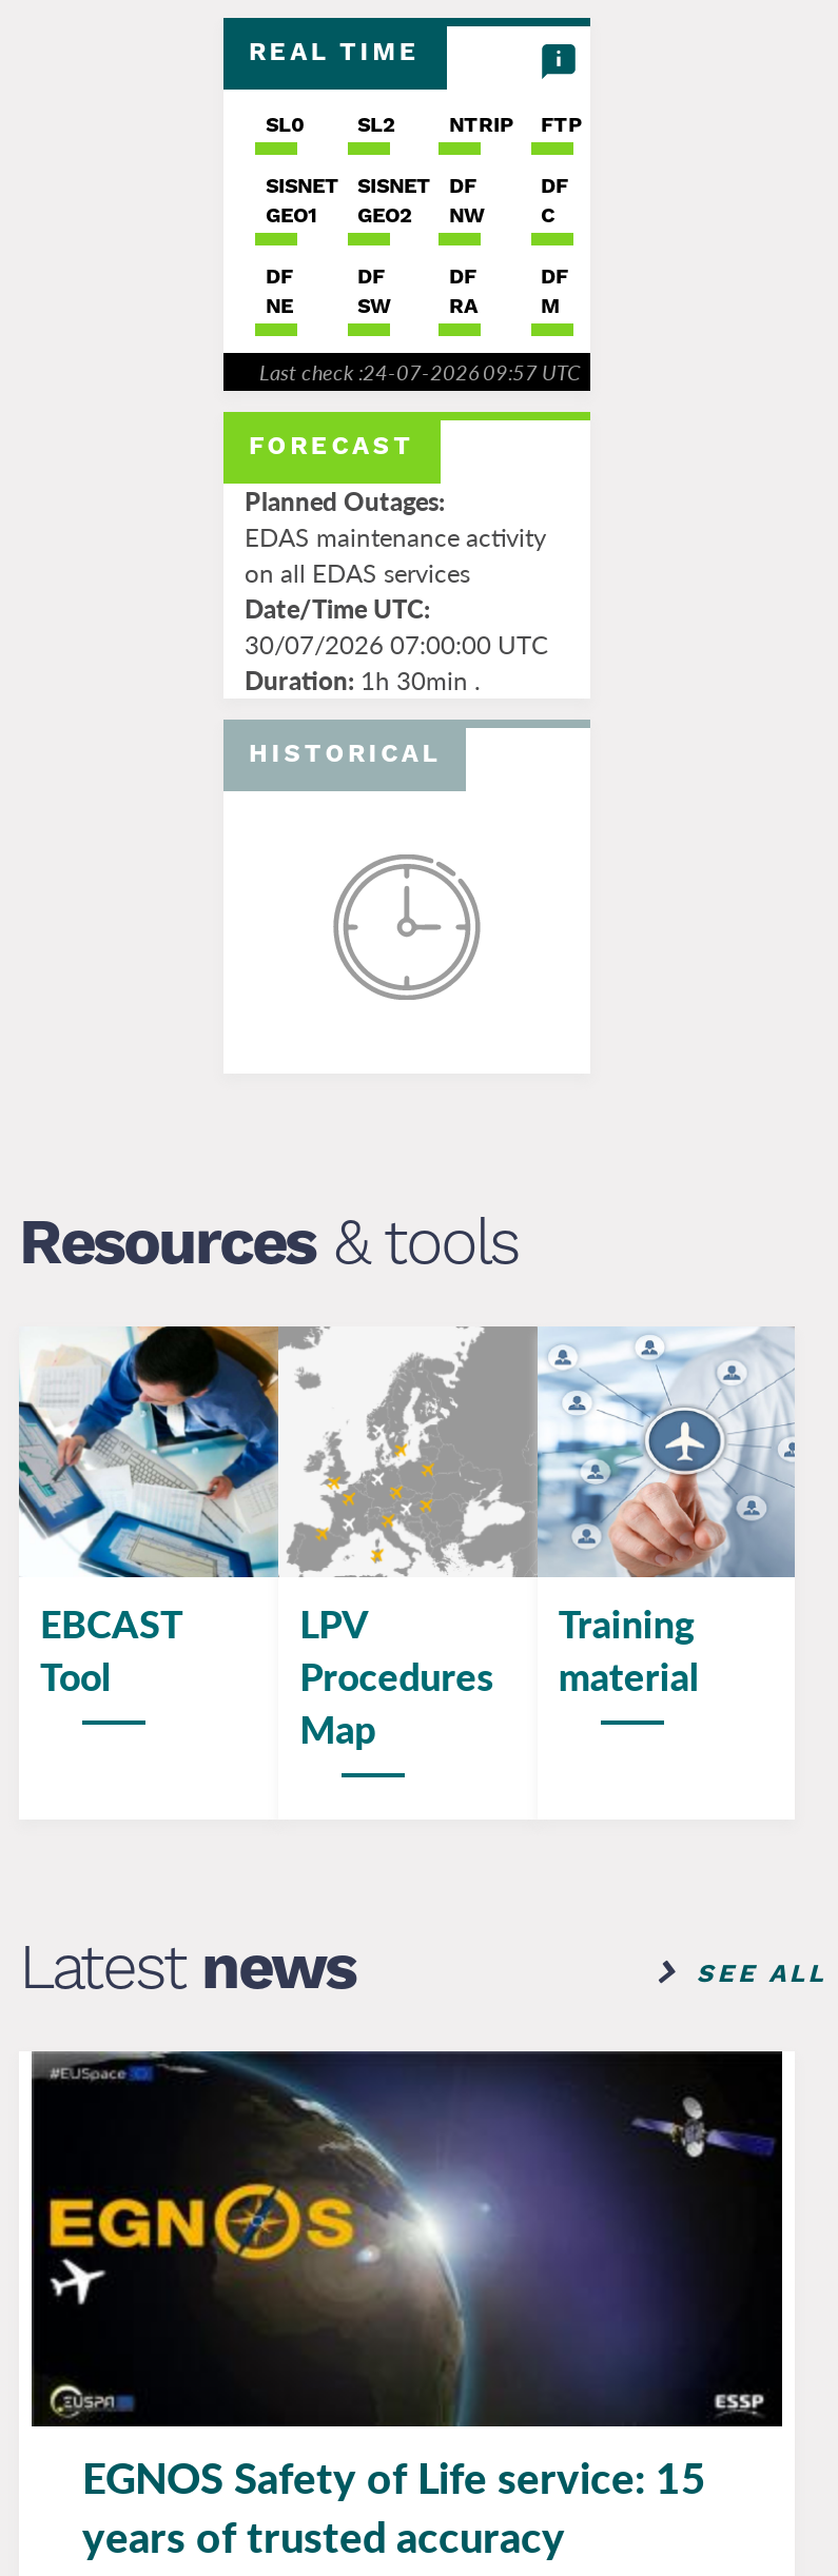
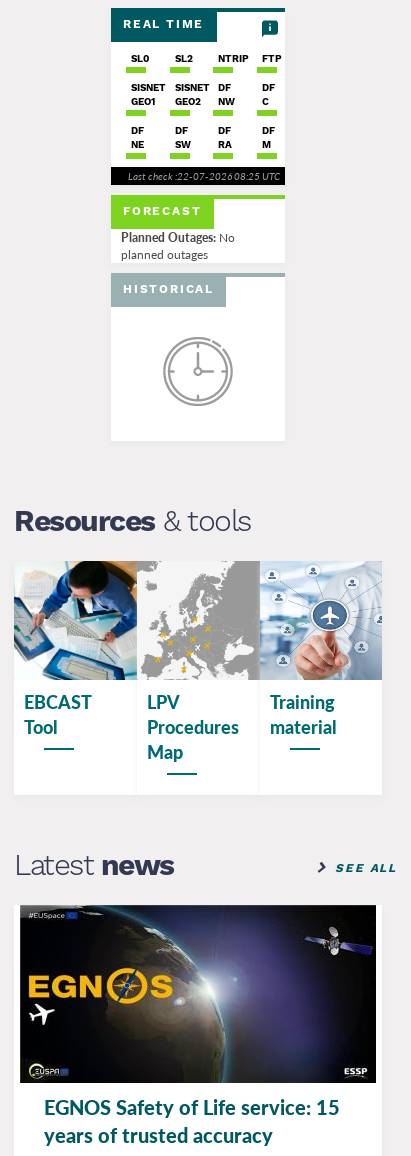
- Last check :24-07-2026 09:57 UTC
+ Last check :22-07-2026 08:25 UTC

- Planned Outages:
- EDAS maintenance activity
- on all EDAS services
- Date/Time UTC:
- 30/07/2026 07:00:00 UTC
- Duration: 1h 30min .
+ Planned Outages: No
+ planned outages
